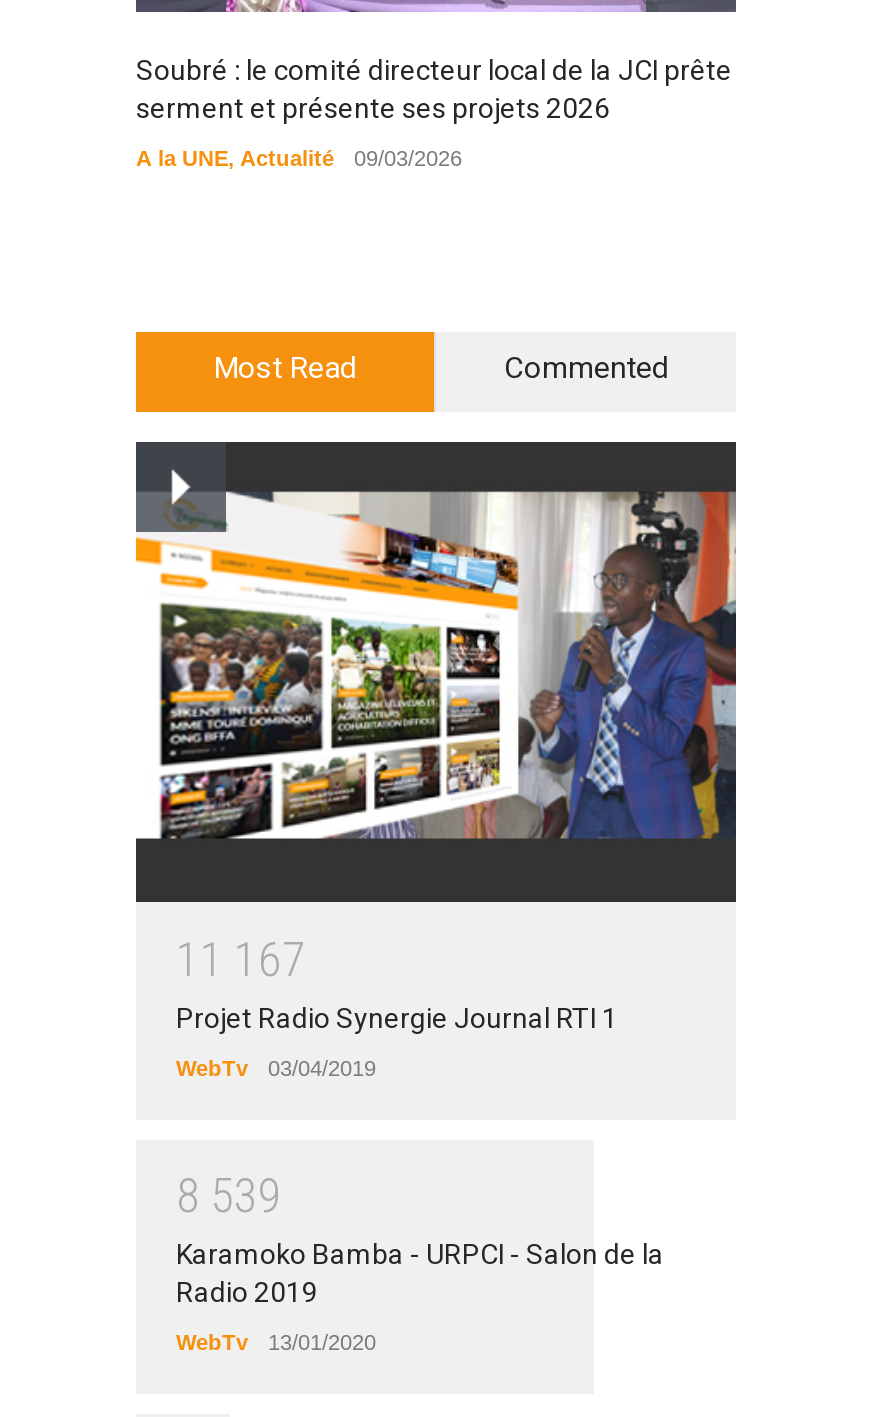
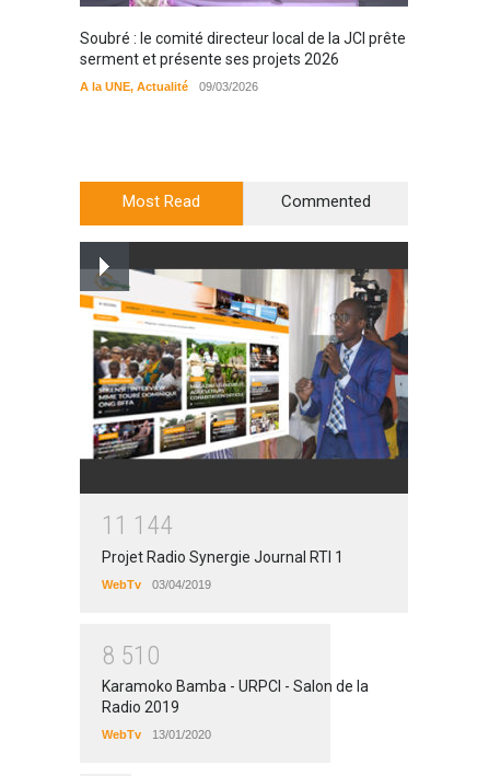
- 1 1 1 67
+ 1 1 1 44

- 8 539
+ 8 510
